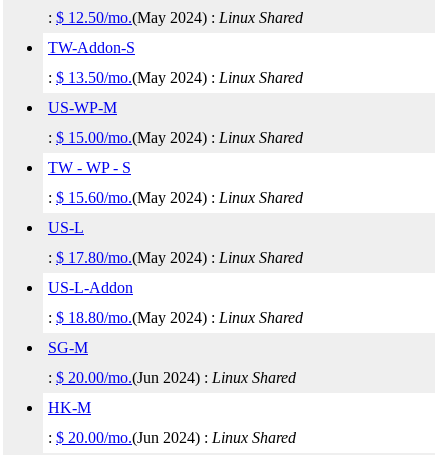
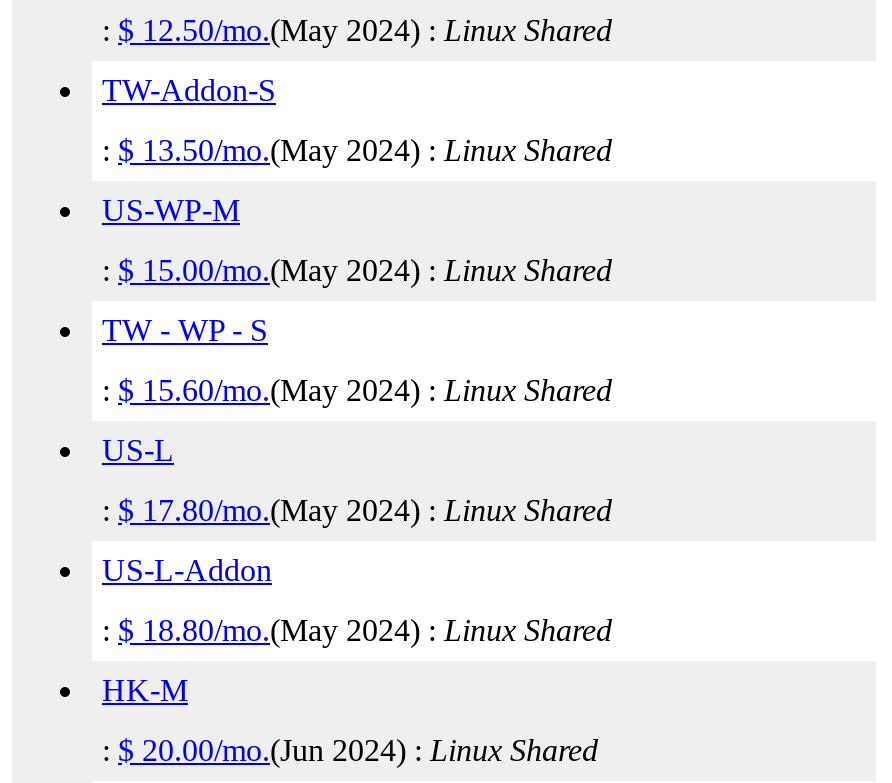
- SG-M
- : $ 20.00/mo.(Jun 2024) : Linux Shared
